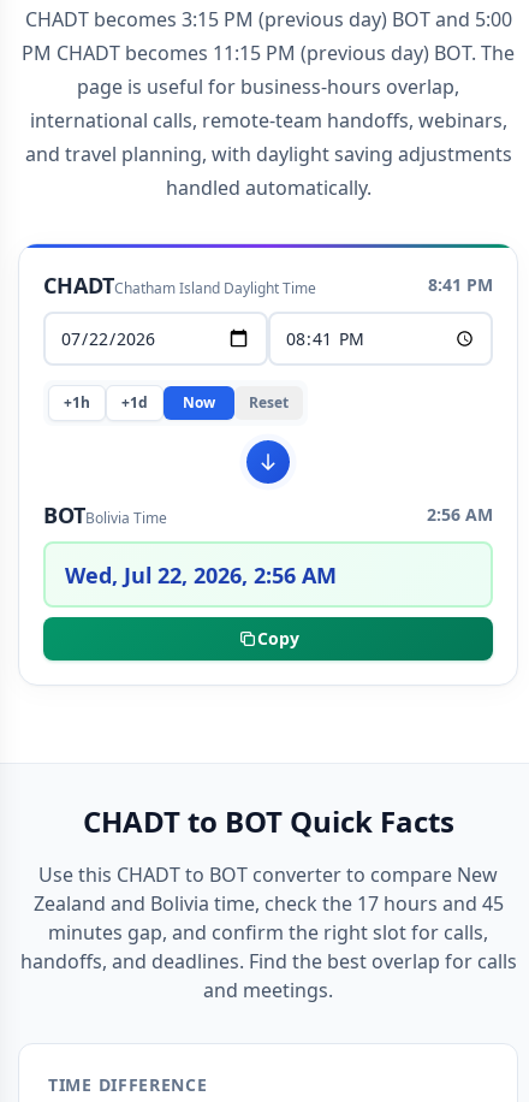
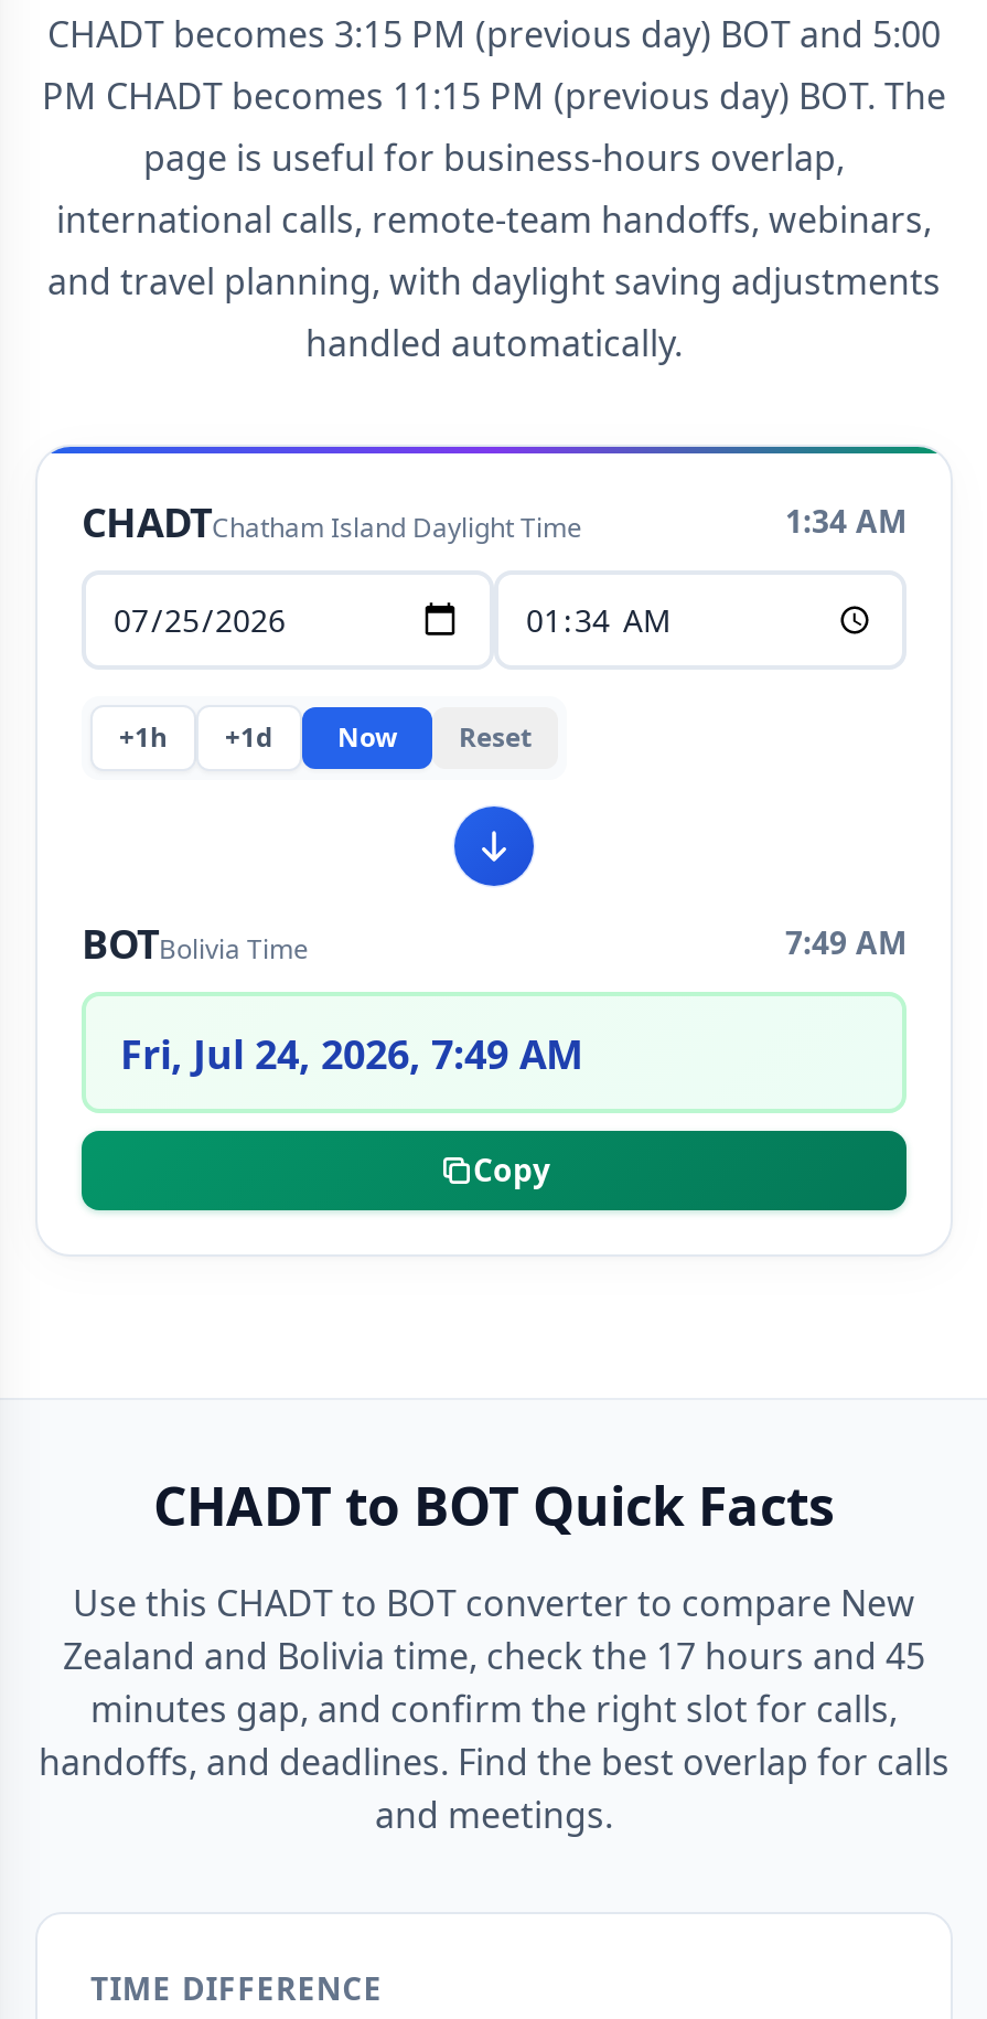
- 8:41 PM
+ 1:34 AM

- 2:56 AM
+ 7:49 AM

- Wed, Jul 22, 2026, 2:56 AM
+ Fri, Jul 24, 2026, 7:49 AM
